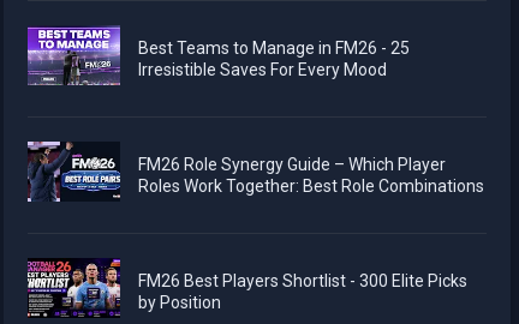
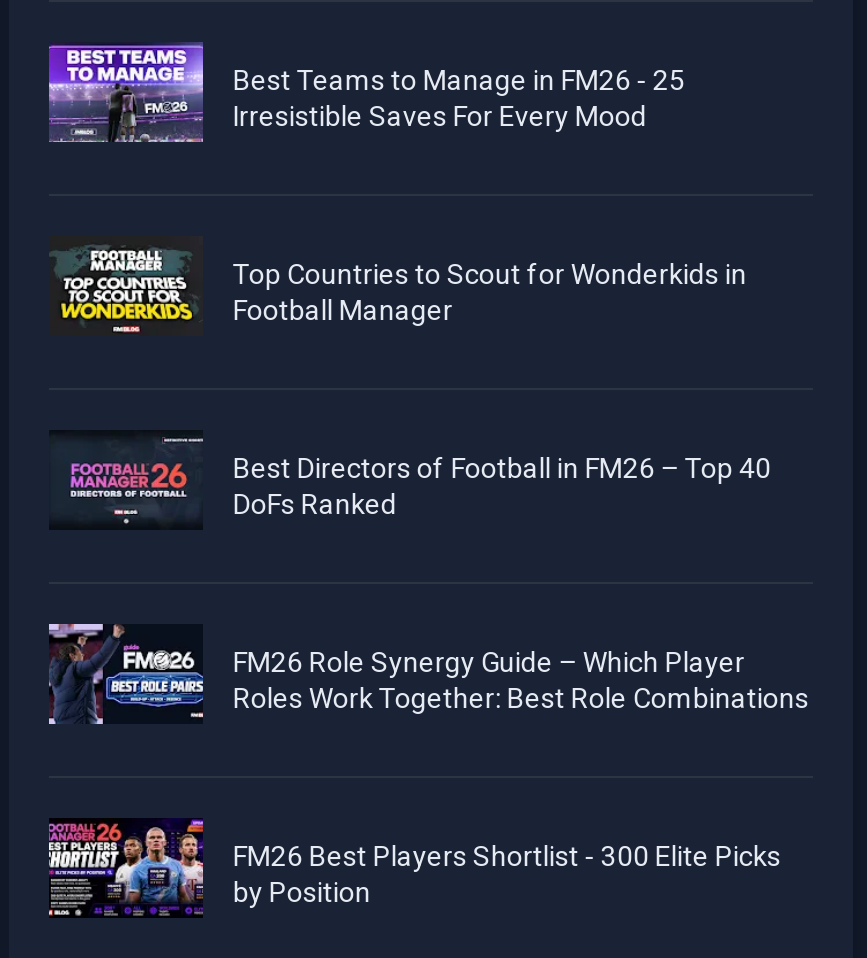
+ [image]
+ Best Directors of Football in FM26 – Top 40
+ DoFs Ranked

+ [image]
+ Top Countries to Scout for Wonderkids in
+ Football Manager
